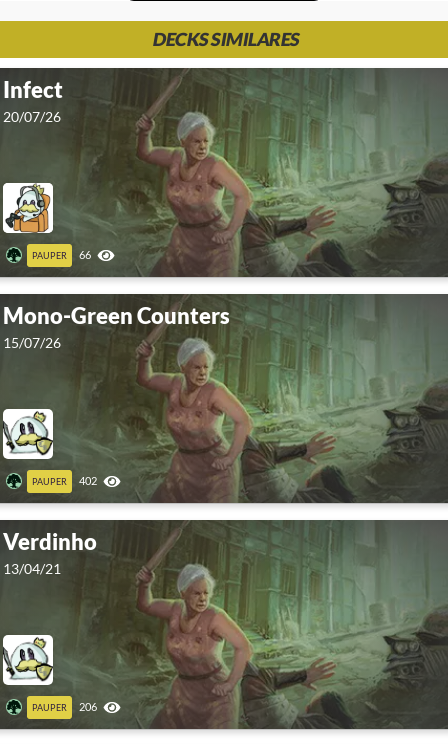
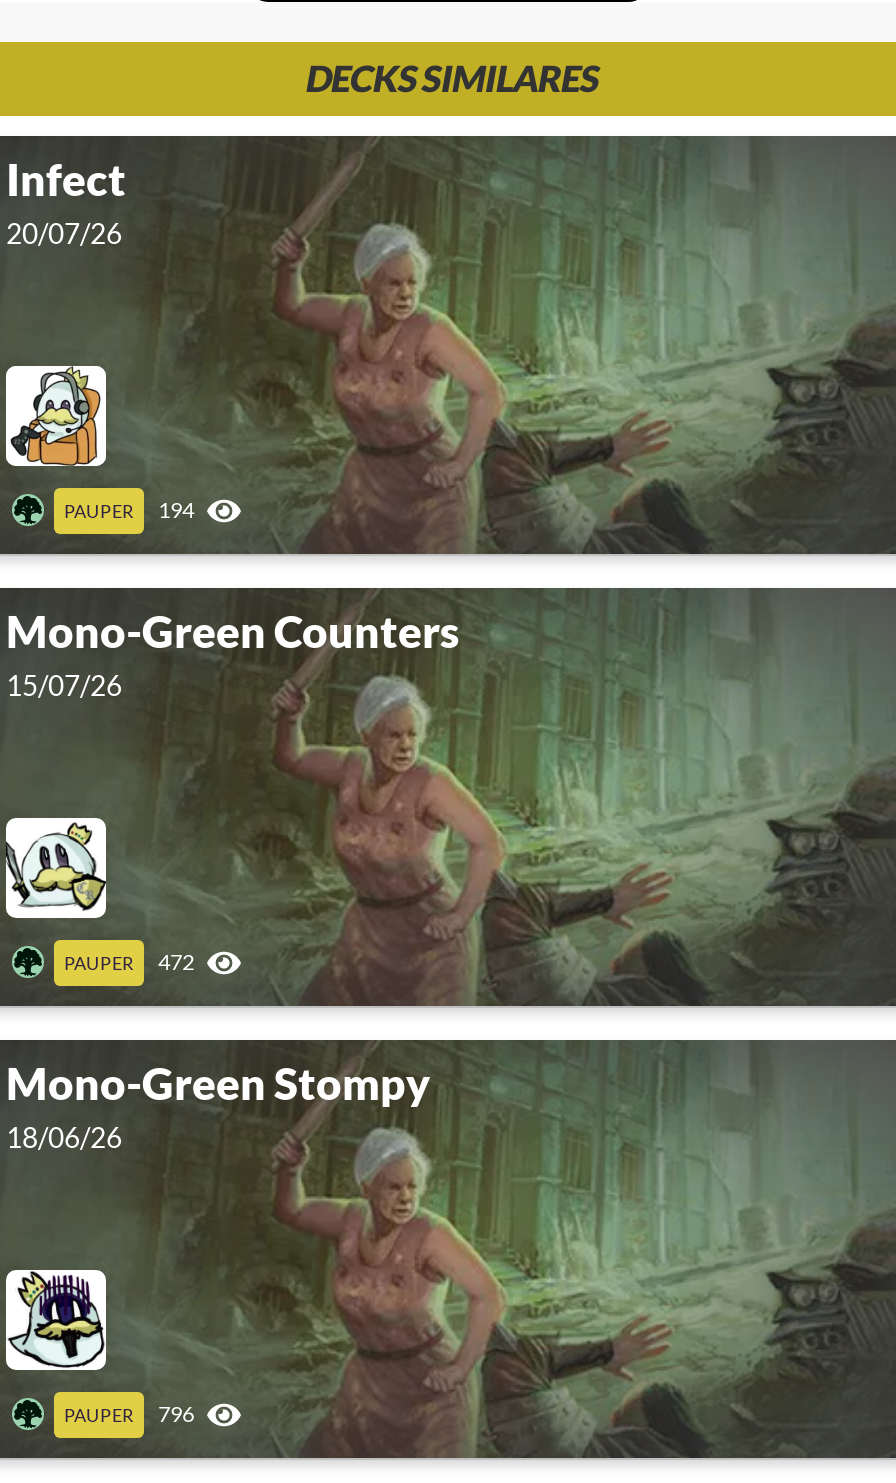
- PAUPER 66
+ PAUPER 194

- PAUPER 402
+ PAUPER 472

- Verdinho
- 13/04/21
+ Mono-Green Stompy
+ 18/06/26

- [image]
- PAUPER 206
+ [image]
+ PAUPER 796
